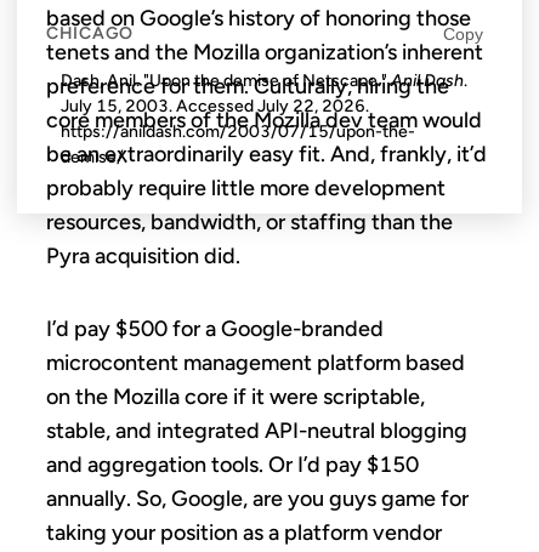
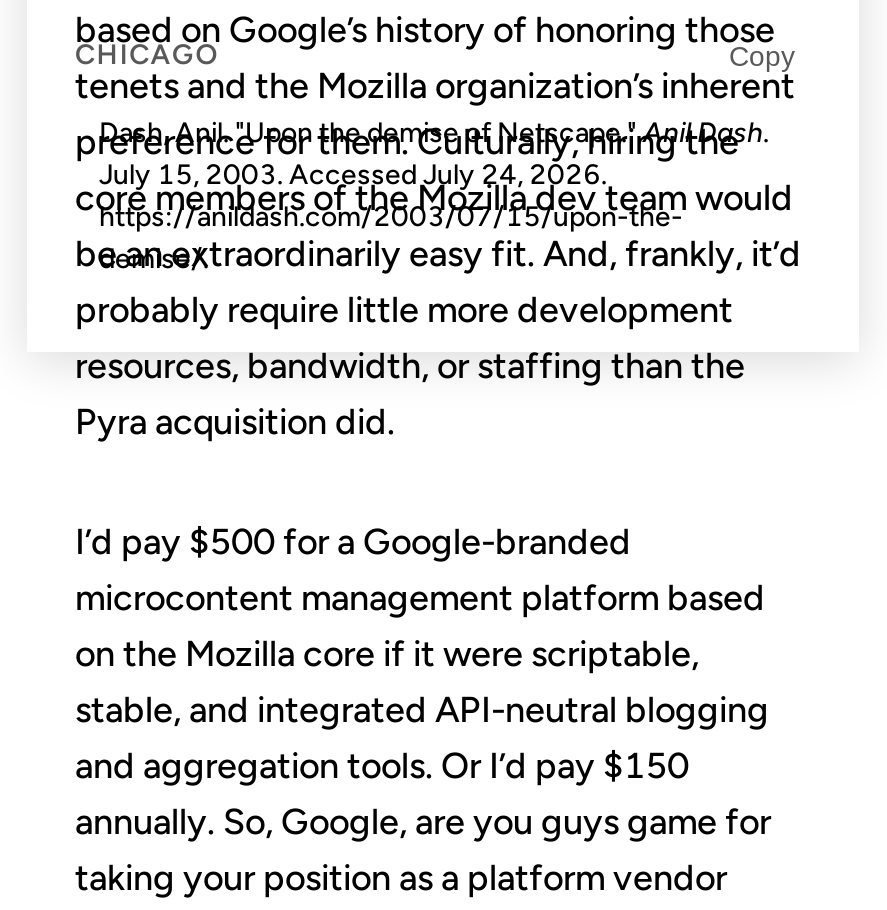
- July 15, 2003. Accessed July 22, 2026.
+ July 15, 2003. Accessed July 24, 2026.
